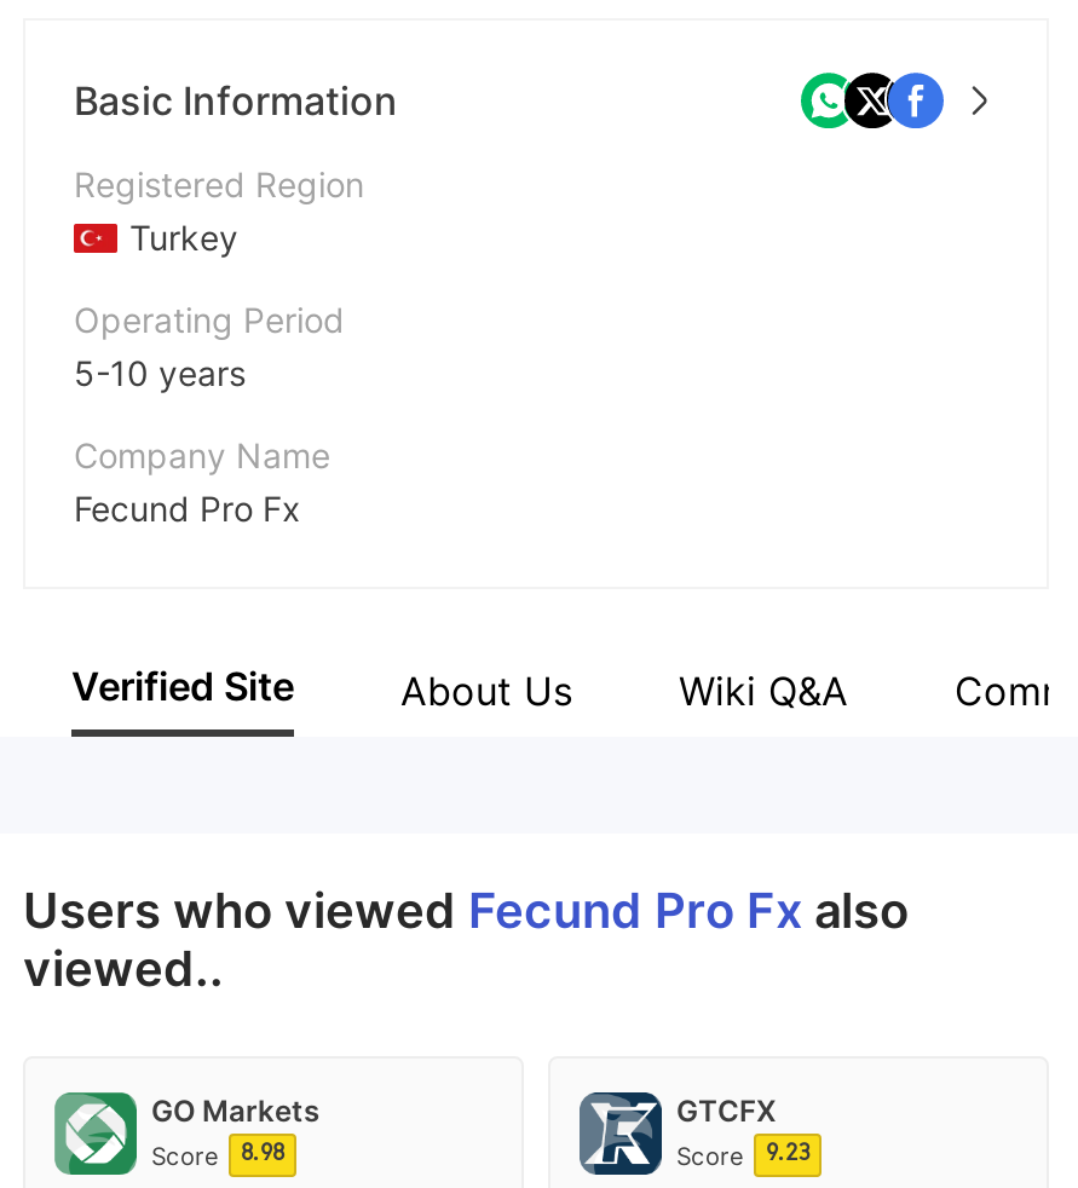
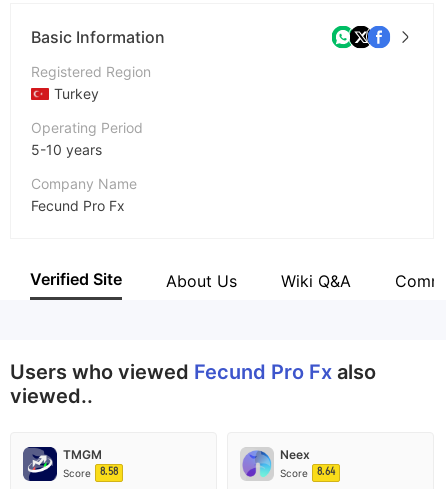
- [image]
- GO Markets
+ [image]
+ TMGM

- [image]
- GTCFX
+ [image]
+ Neex

- Score 8.98
+ Score 8.58

- Score 9.23
+ Score 8.64
